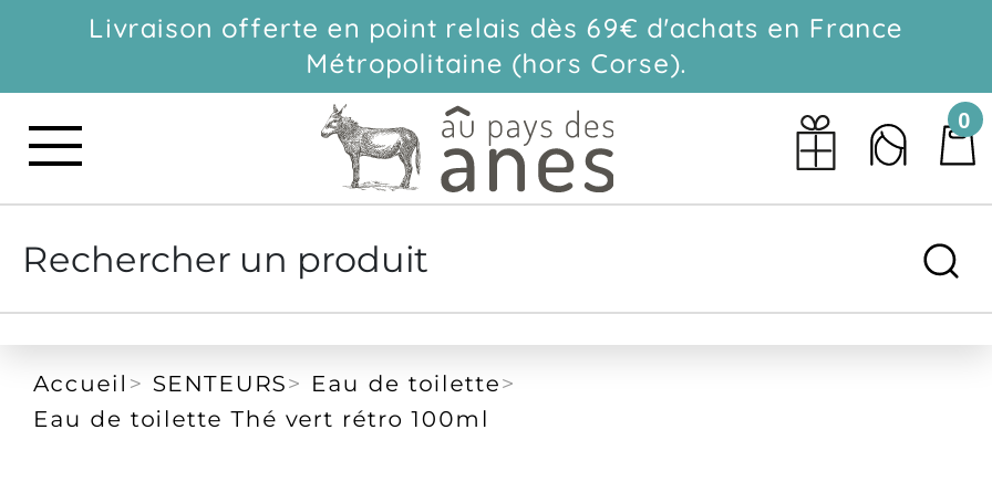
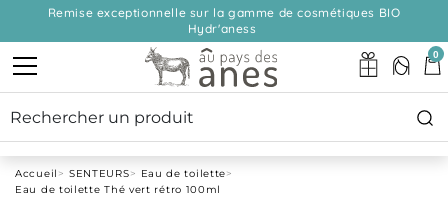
- Livraison offerte en point relais dès 69€ d'achats en France
- Métropolitaine (hors Corse).
+ Remise exceptionnelle sur la gamme de cosmétiques BIO
+ Hydr'aness
